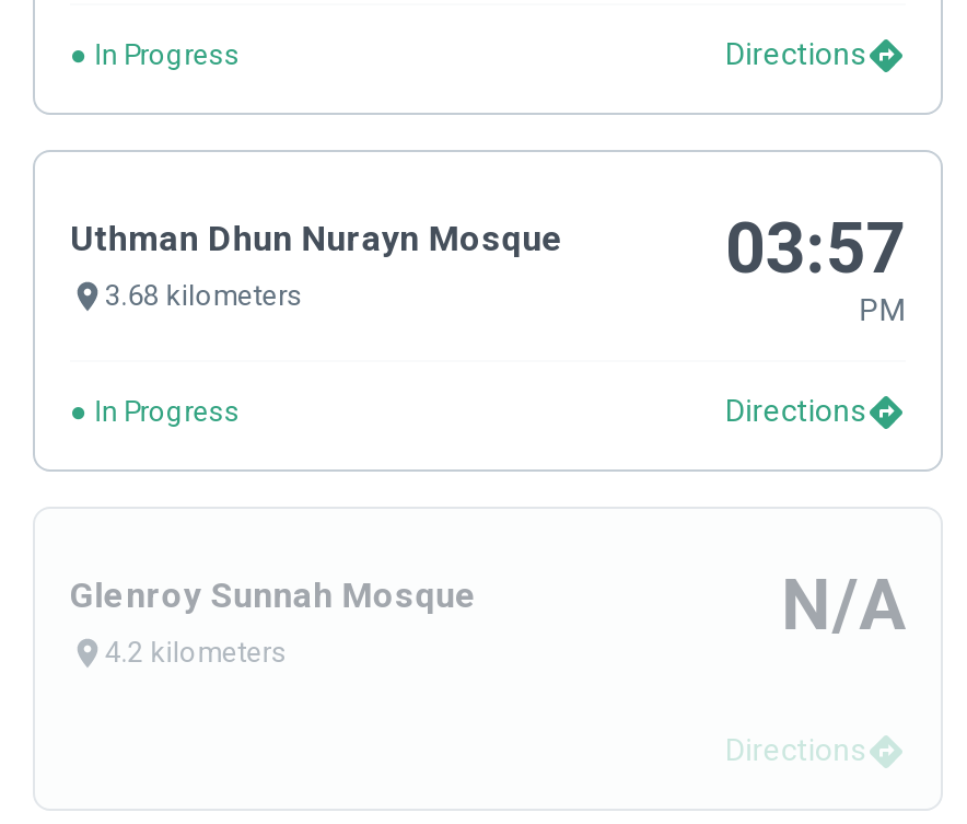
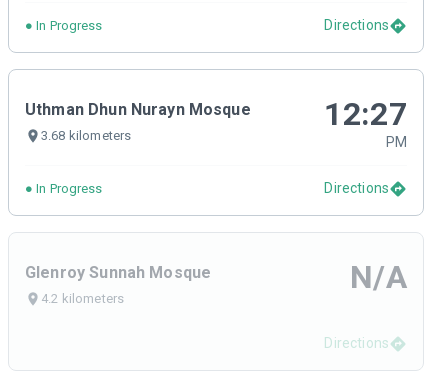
- 03:57
+ 12:27
